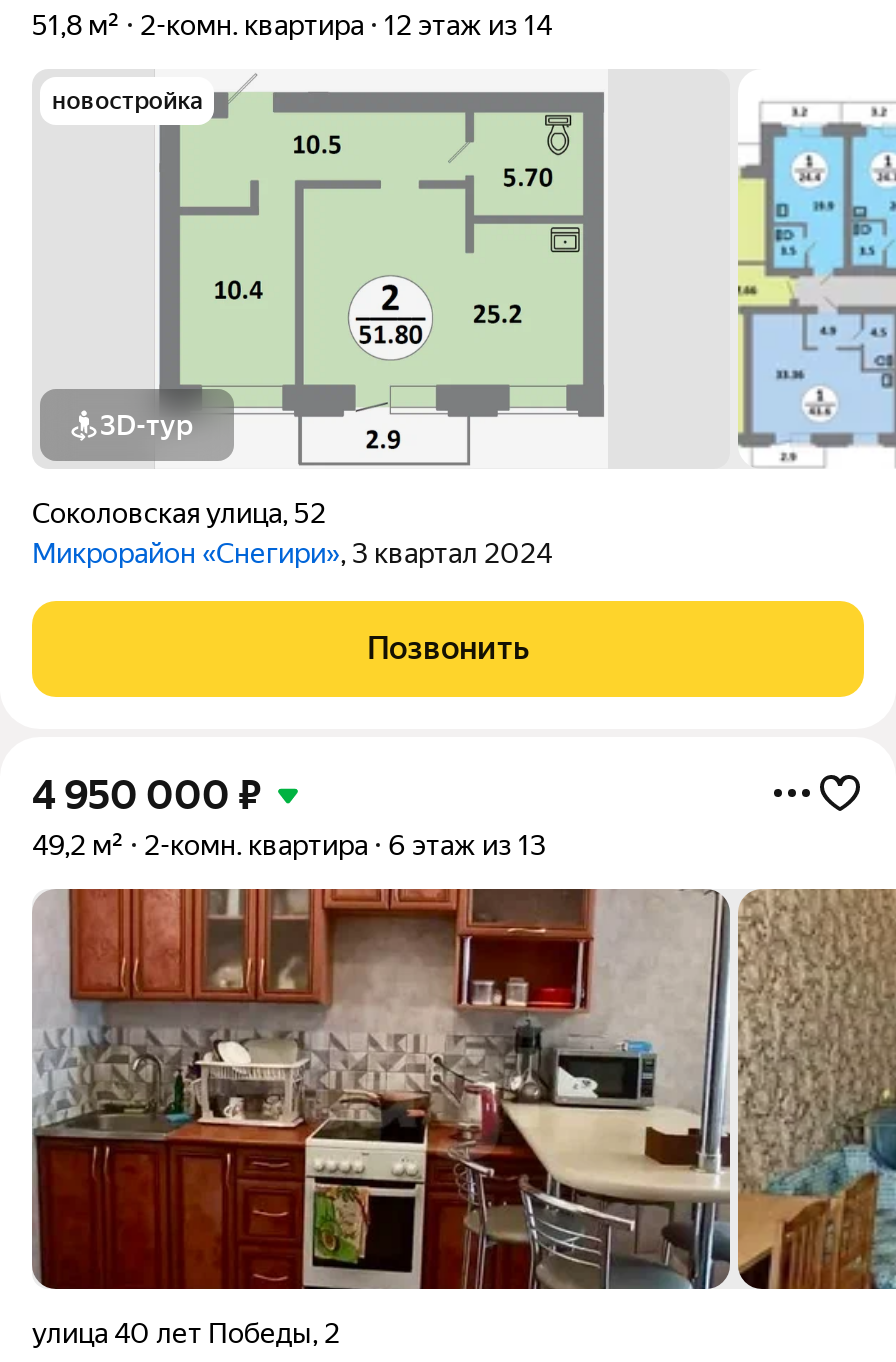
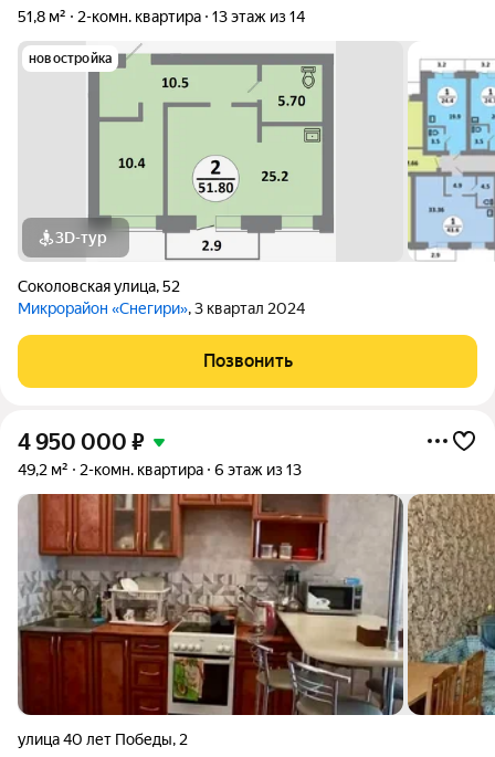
- 51,8 м² 2-комн. квартира 12 этаж из 14
+ 51,8 м² 2-комн. квартира 13 этаж из 14
